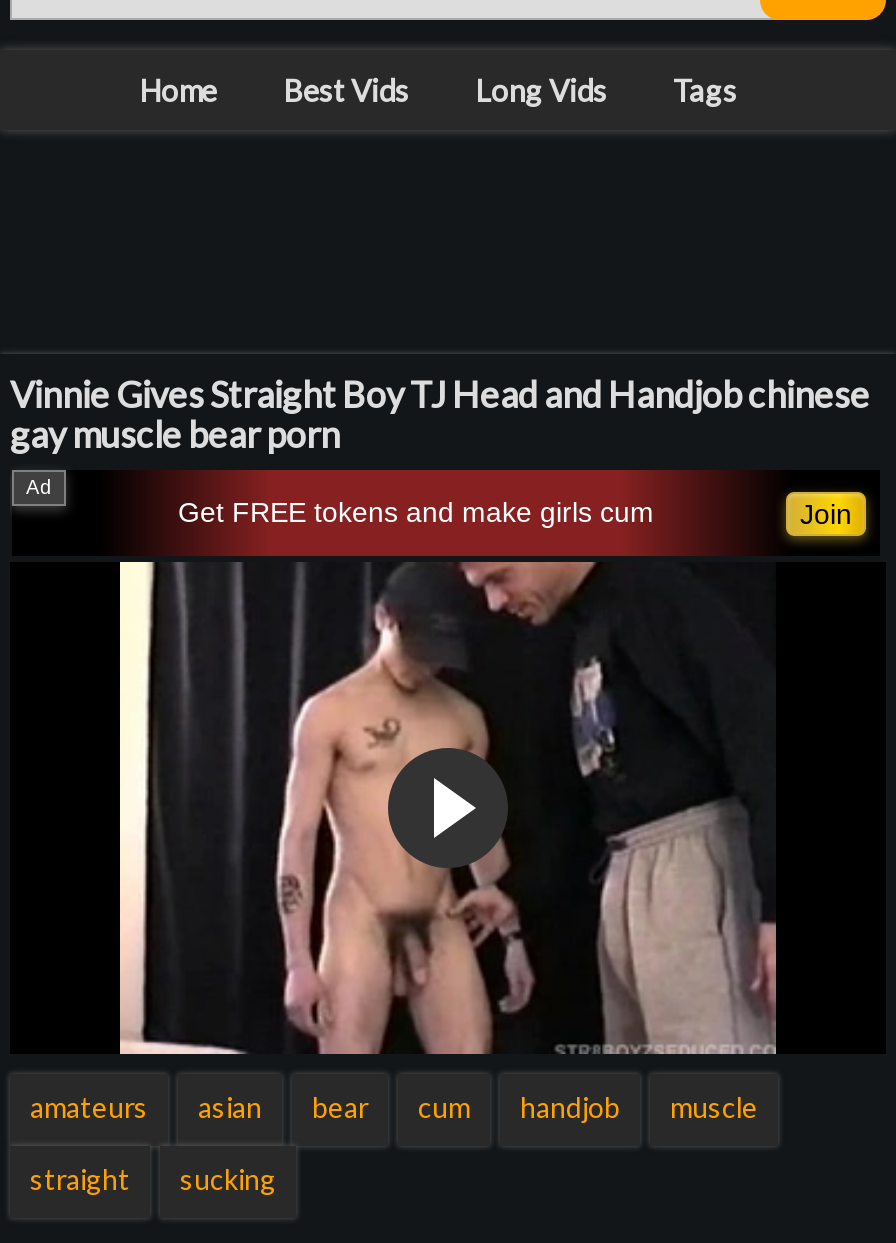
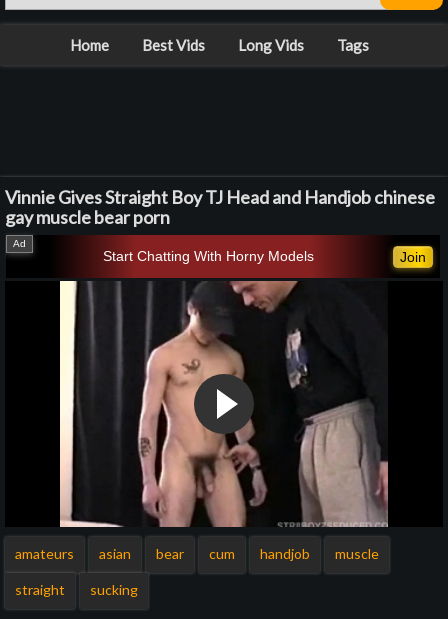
- Get FREE tokens and make girls cum
+ Start Chatting With Horny Models
